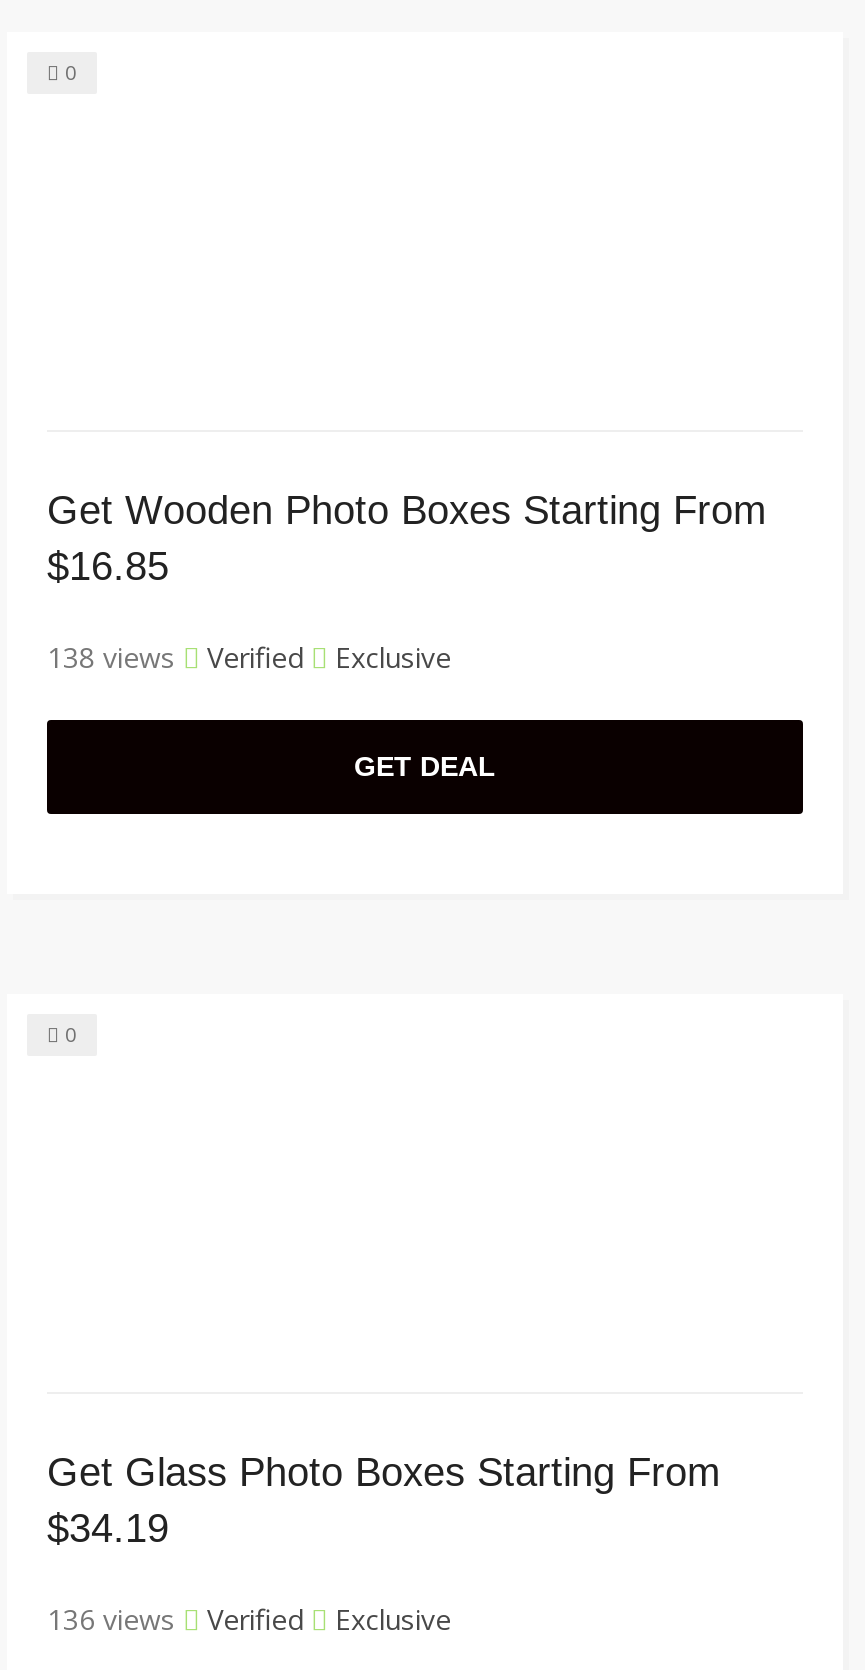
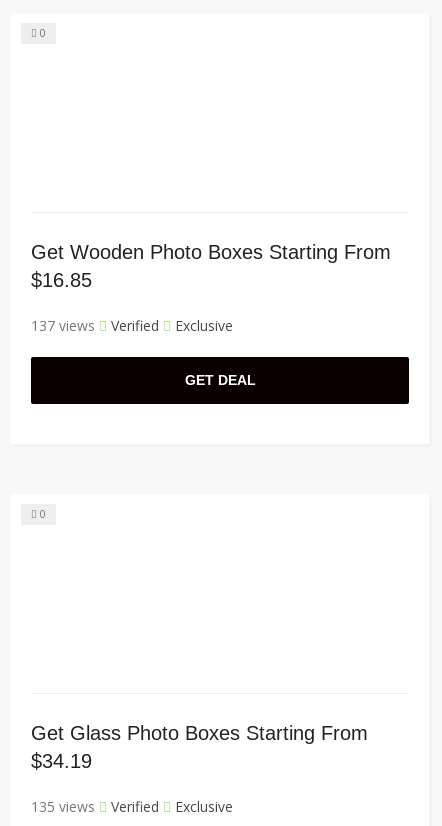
- 138 views Verified Exclusive
+ 137 views Verified Exclusive

- 136 views Verified Exclusive
+ 135 views Verified Exclusive
